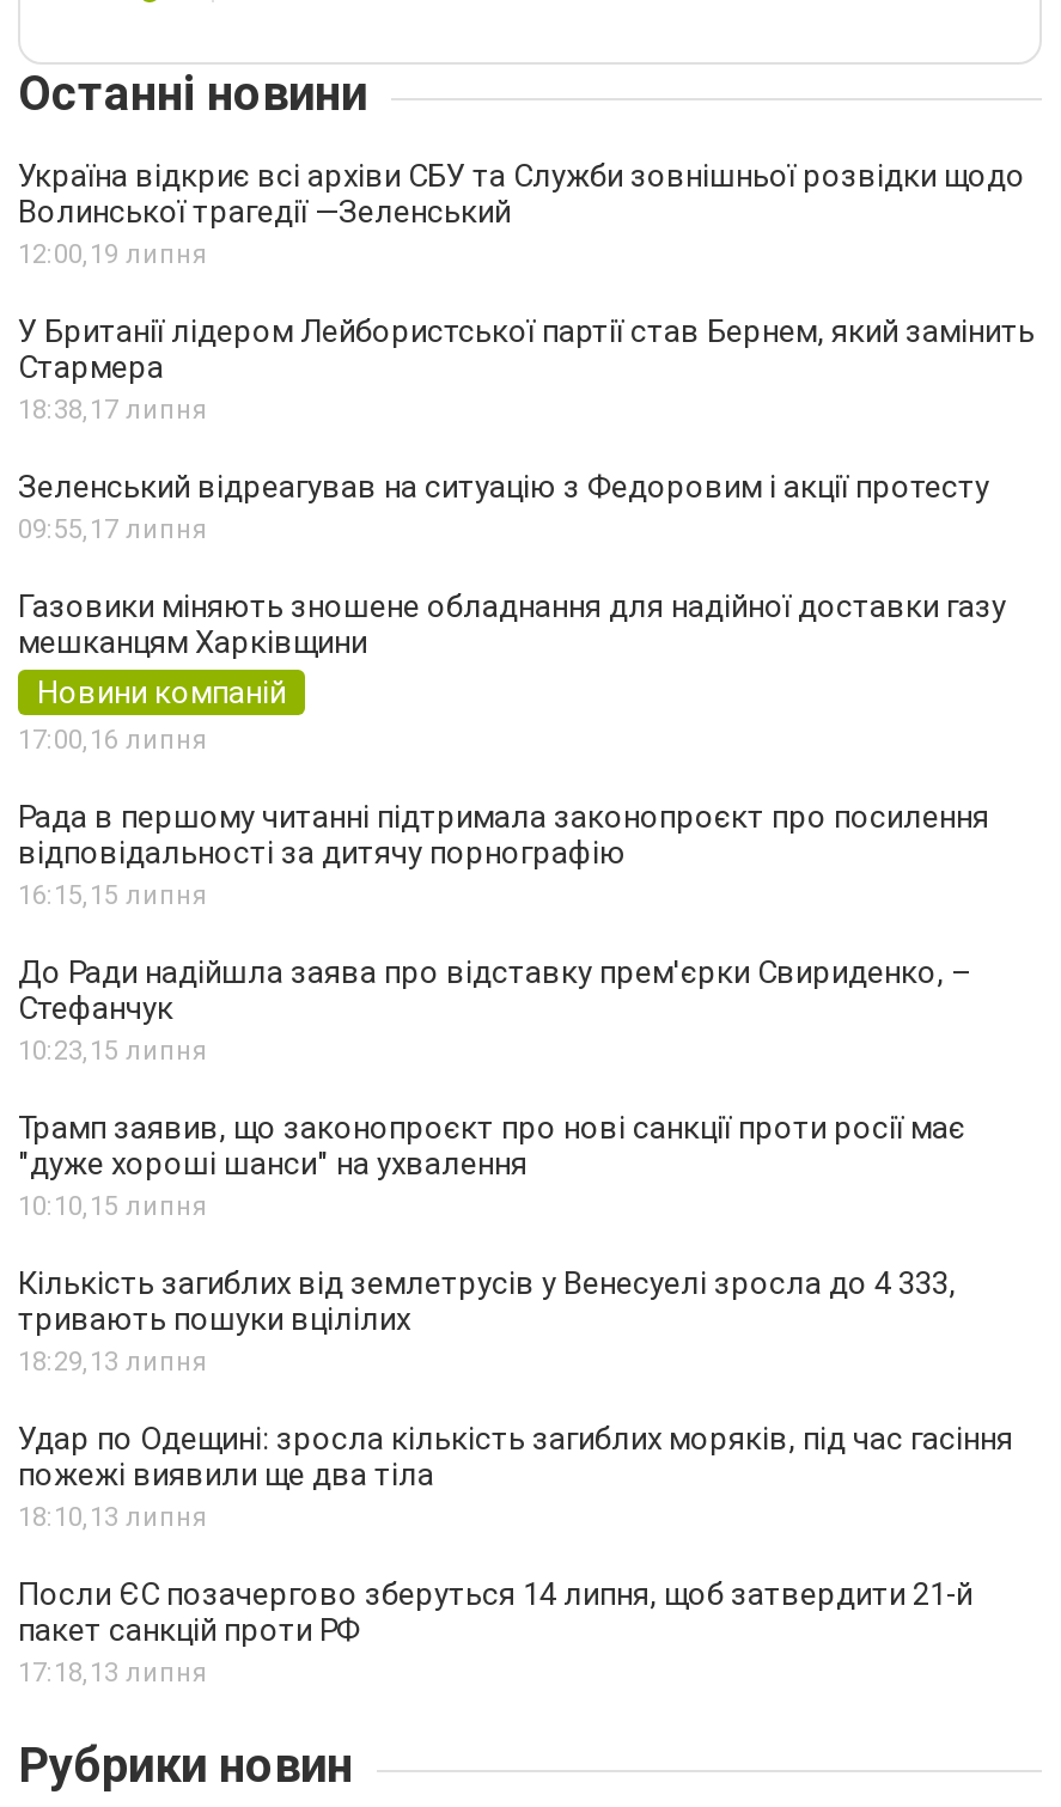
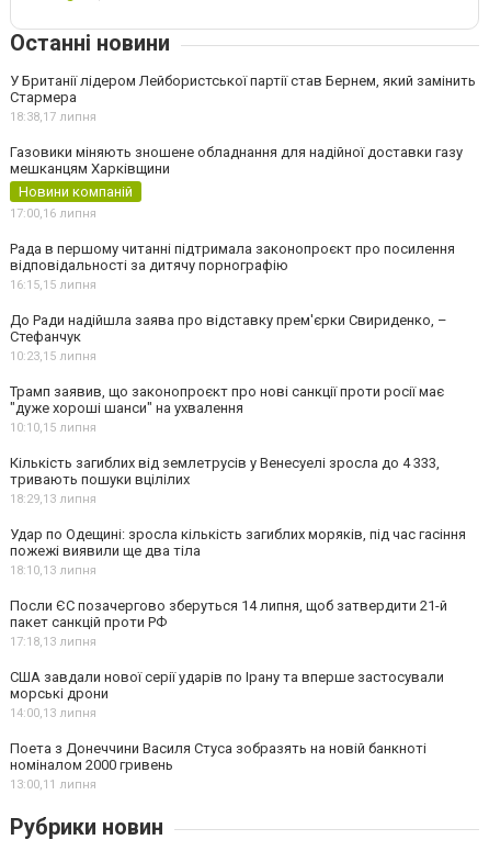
- Україна відкриє всі архіви СБУ та Служби зовнішньої розвідки щодо
- Волинської трагедії —Зеленський
- 12:00, 19 липня

moved up: У Британії лідером Лейбористської партії став Бернем, який замінить | Стармера | 18:38, 17 липня

- Зеленський відреагував на ситуацію з Федоровим і акції протесту
- 09:55, 17 липня

moved up: Газовики міняють зношене обладнання для надійної доставки газу | мешканцям Харківщини | Новини компаній | ... | пакет санкцій проти РФ | 17:18, 13 липня

+ США завдали нової серії ударів по Ірану та вперше застосували
+ морські дрони
+ 14:00,13 липня
+ Поета з Донеччини Василя Стуса зобразять на новій банкноті
+ номіналом 2000 гривень
+ 13:00,11 липня
